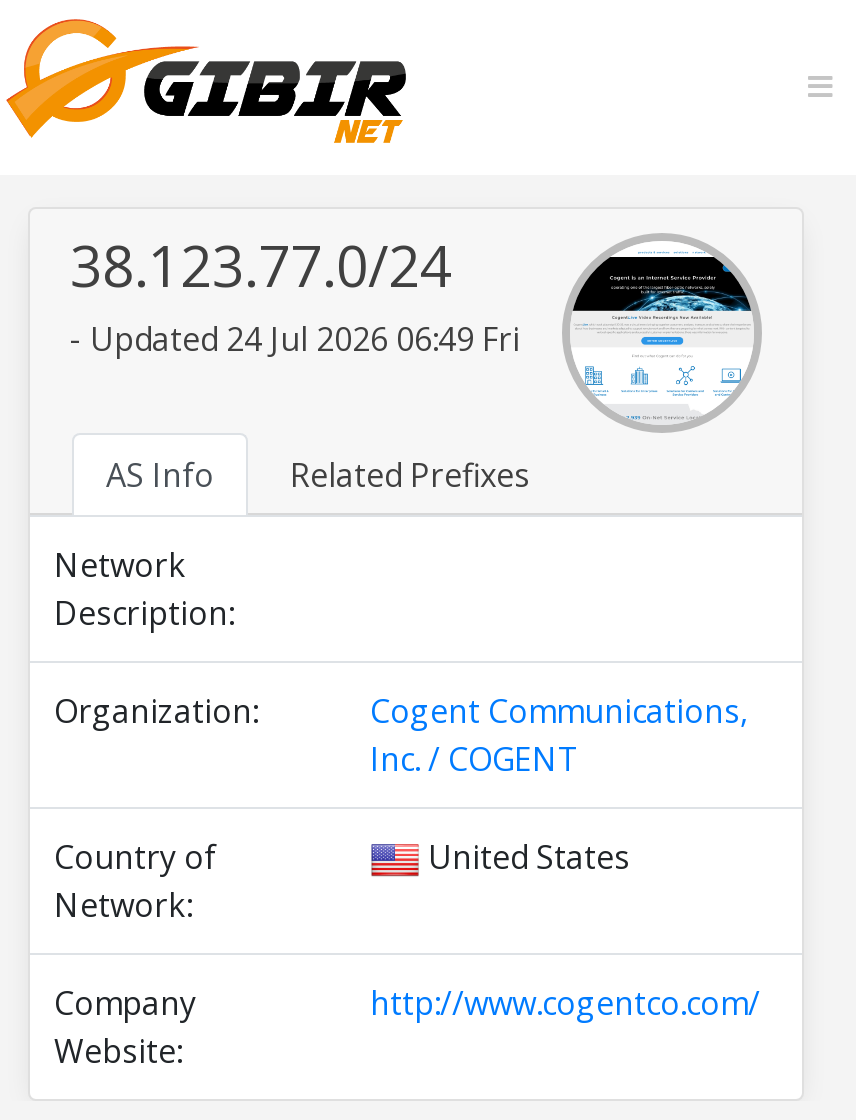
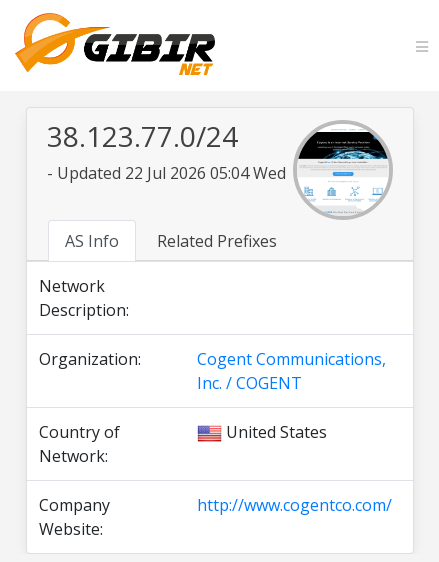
- - Updated 24 Jul 2026 06:49 Fri
+ - Updated 22 Jul 2026 05:04 Wed
